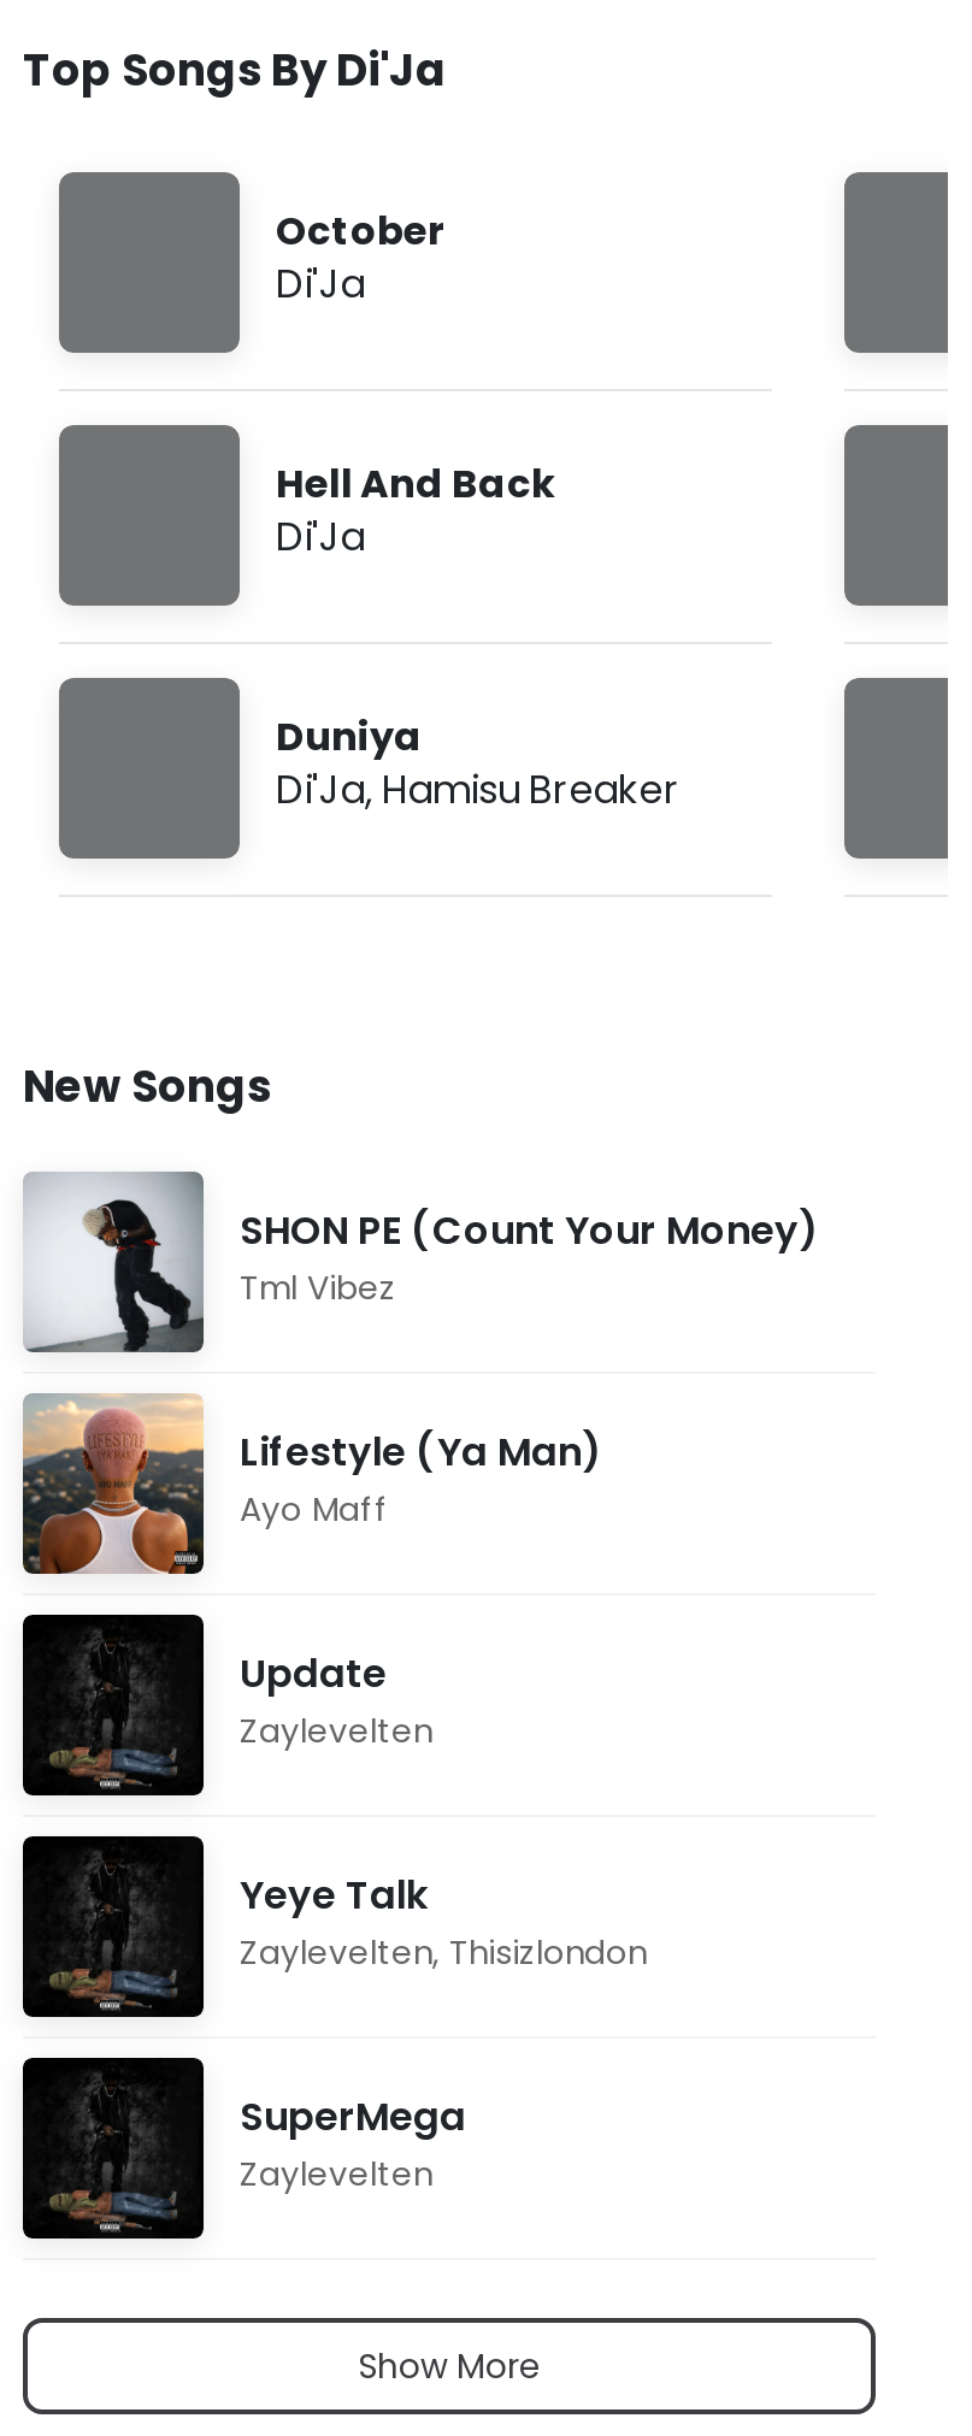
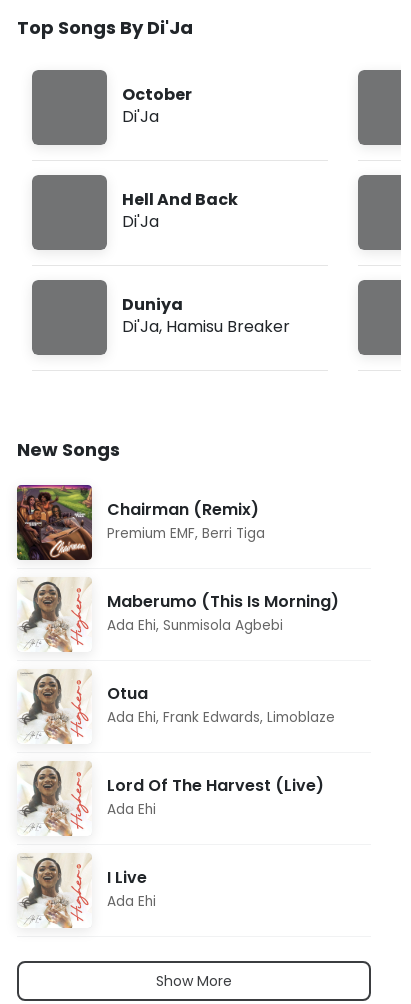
- [image]
- SHON PE (Count Your Money)
- Tml Vibez
+ [image]
+ Chairman (Remix)
+ Premium EMF, Berri Tiga

- [image]
- Lifestyle (Ya Man)
- Ayo Maff
+ [image]
+ Maberumo (This Is Morning)
+ Ada Ehi, Sunmisola Agbebi

- [image]
- Update
- Zaylevelten
+ [image]
+ Otua
+ Ada Ehi, Frank Edwards, Limoblaze

- [image]
- Yeye Talk
- Zaylevelten, Thisizlondon
+ [image]
+ Lord Of The Harvest (Live)
+ Ada Ehi

- [image]
- SuperMega
- Zaylevelten
+ [image]
+ I Live
+ Ada Ehi
